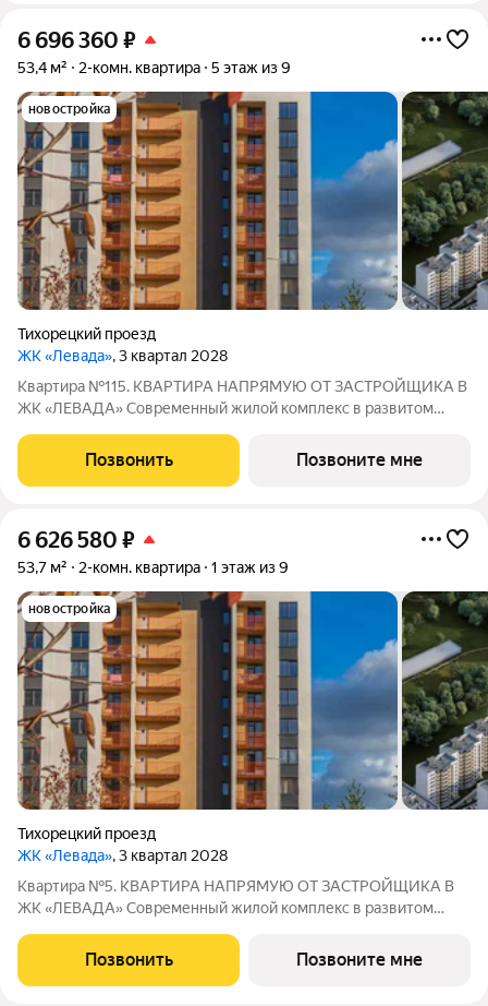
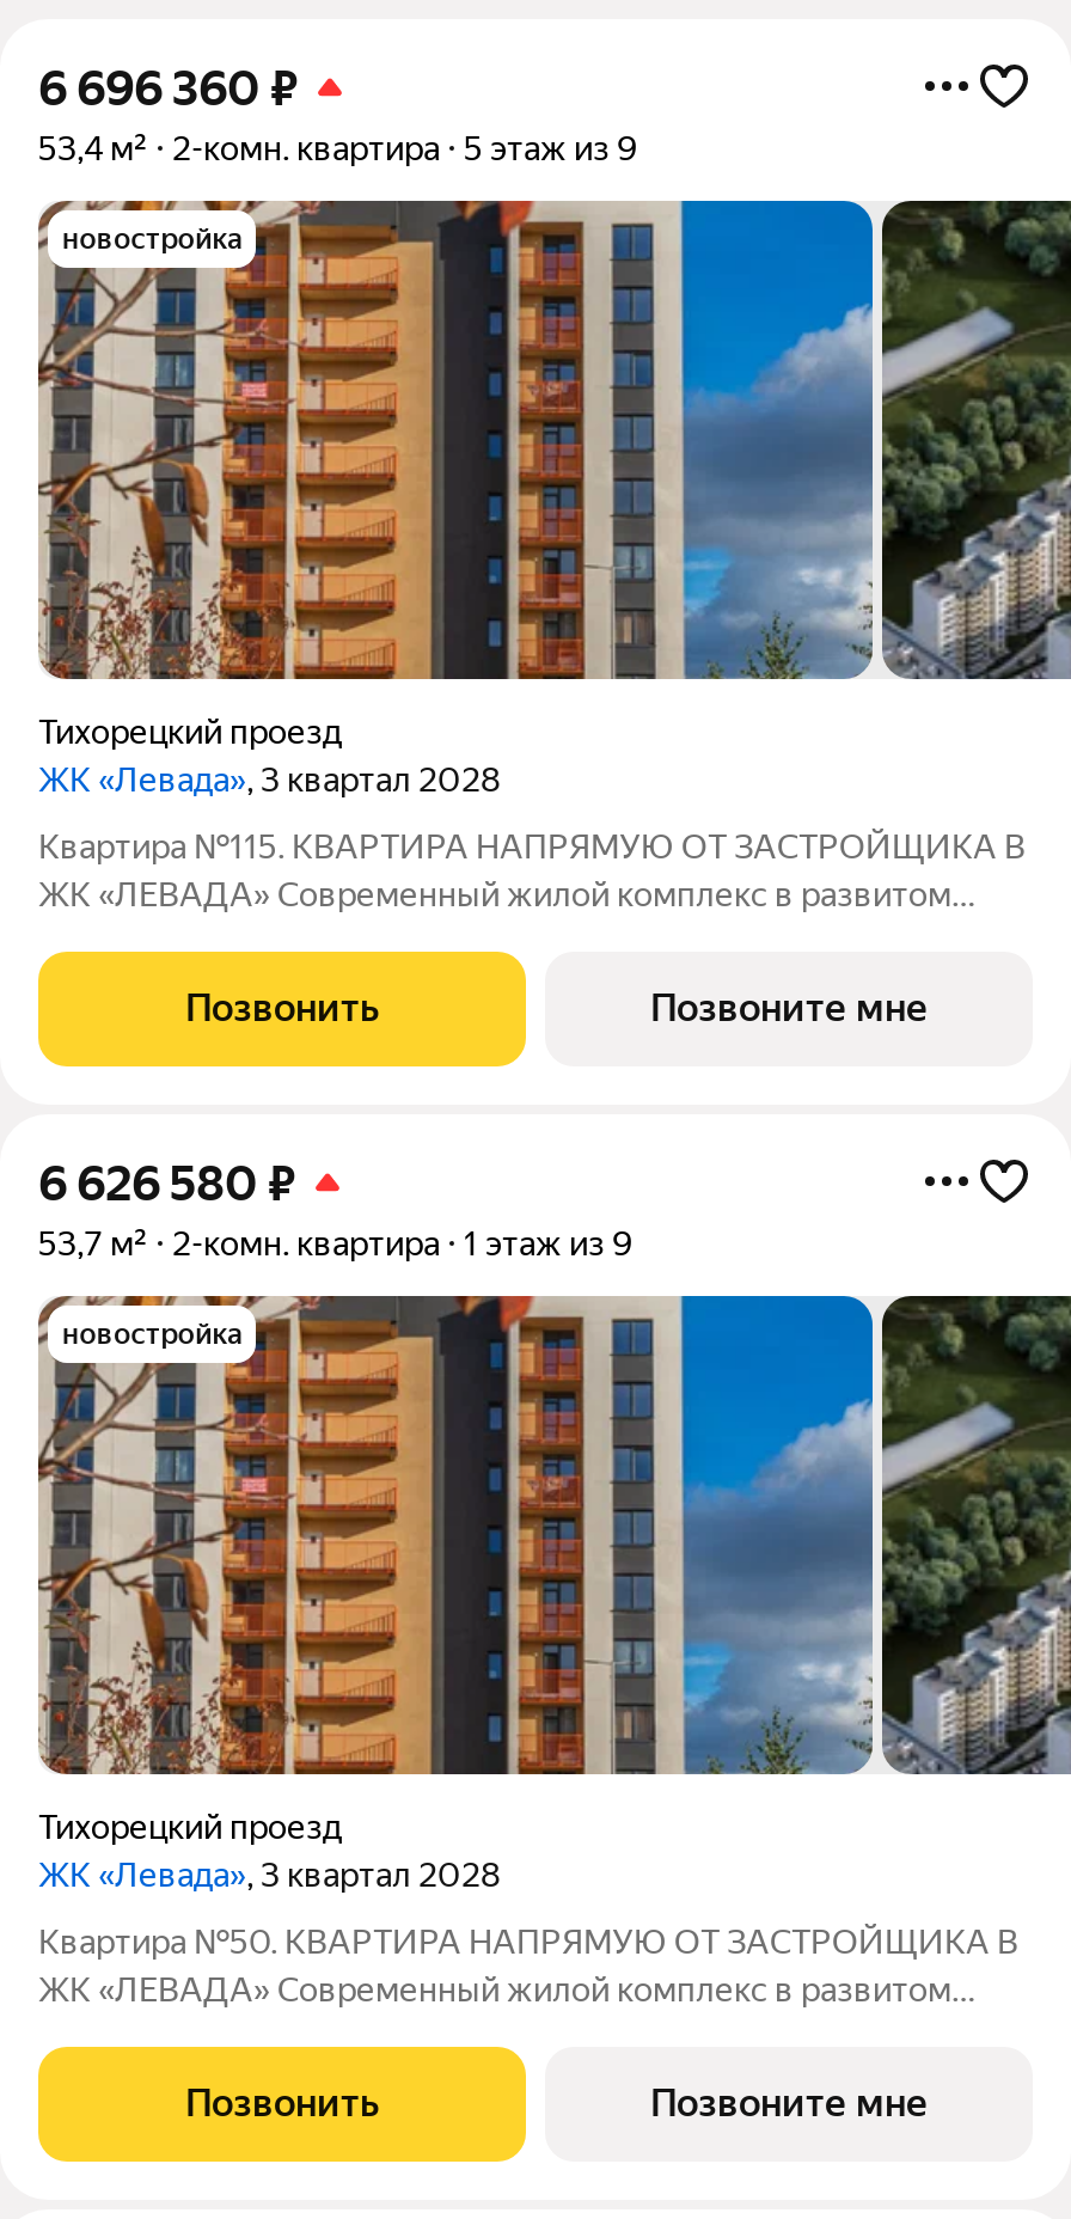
- Квартира №5. КВАРТИРА НАПРЯМУЮ ОТ ЗАСТРОЙЩИКА В
+ Квартира №50. КВАРТИРА НАПРЯМУЮ ОТ ЗАСТРОЙЩИКА В
